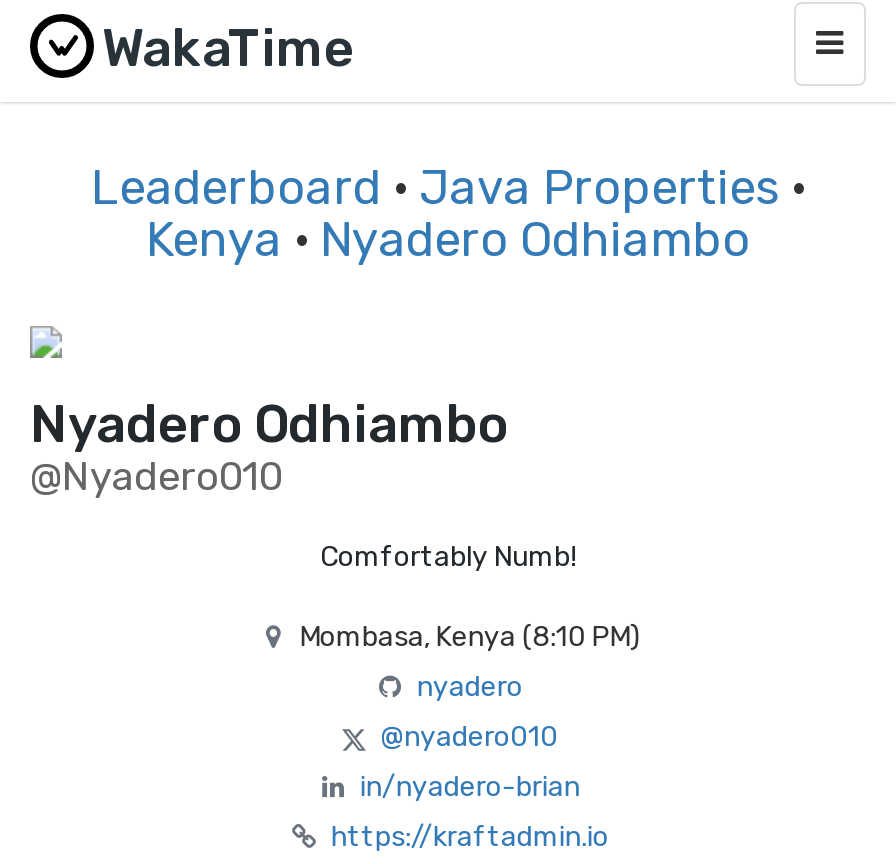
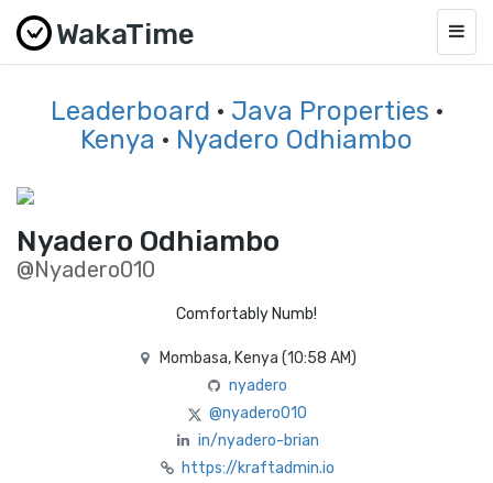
- Mombasa, Kenya (8:10 PM)
+ Mombasa, Kenya (10:58 AM)
